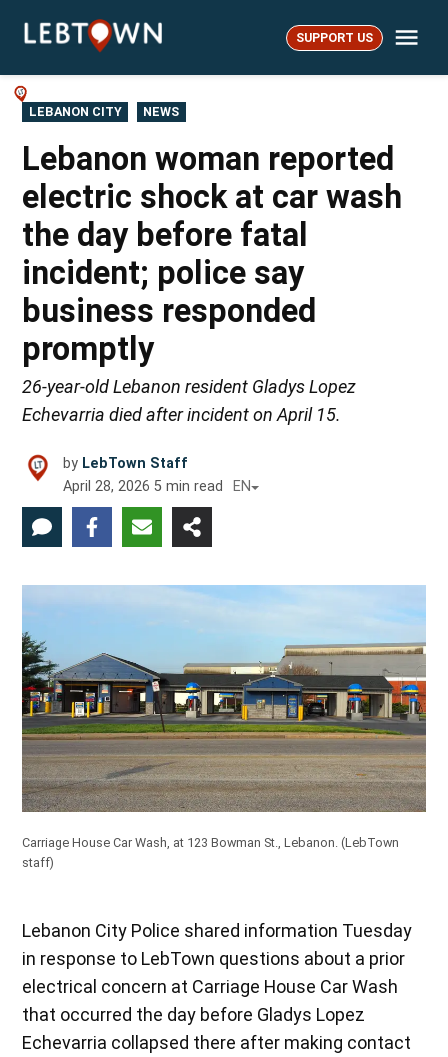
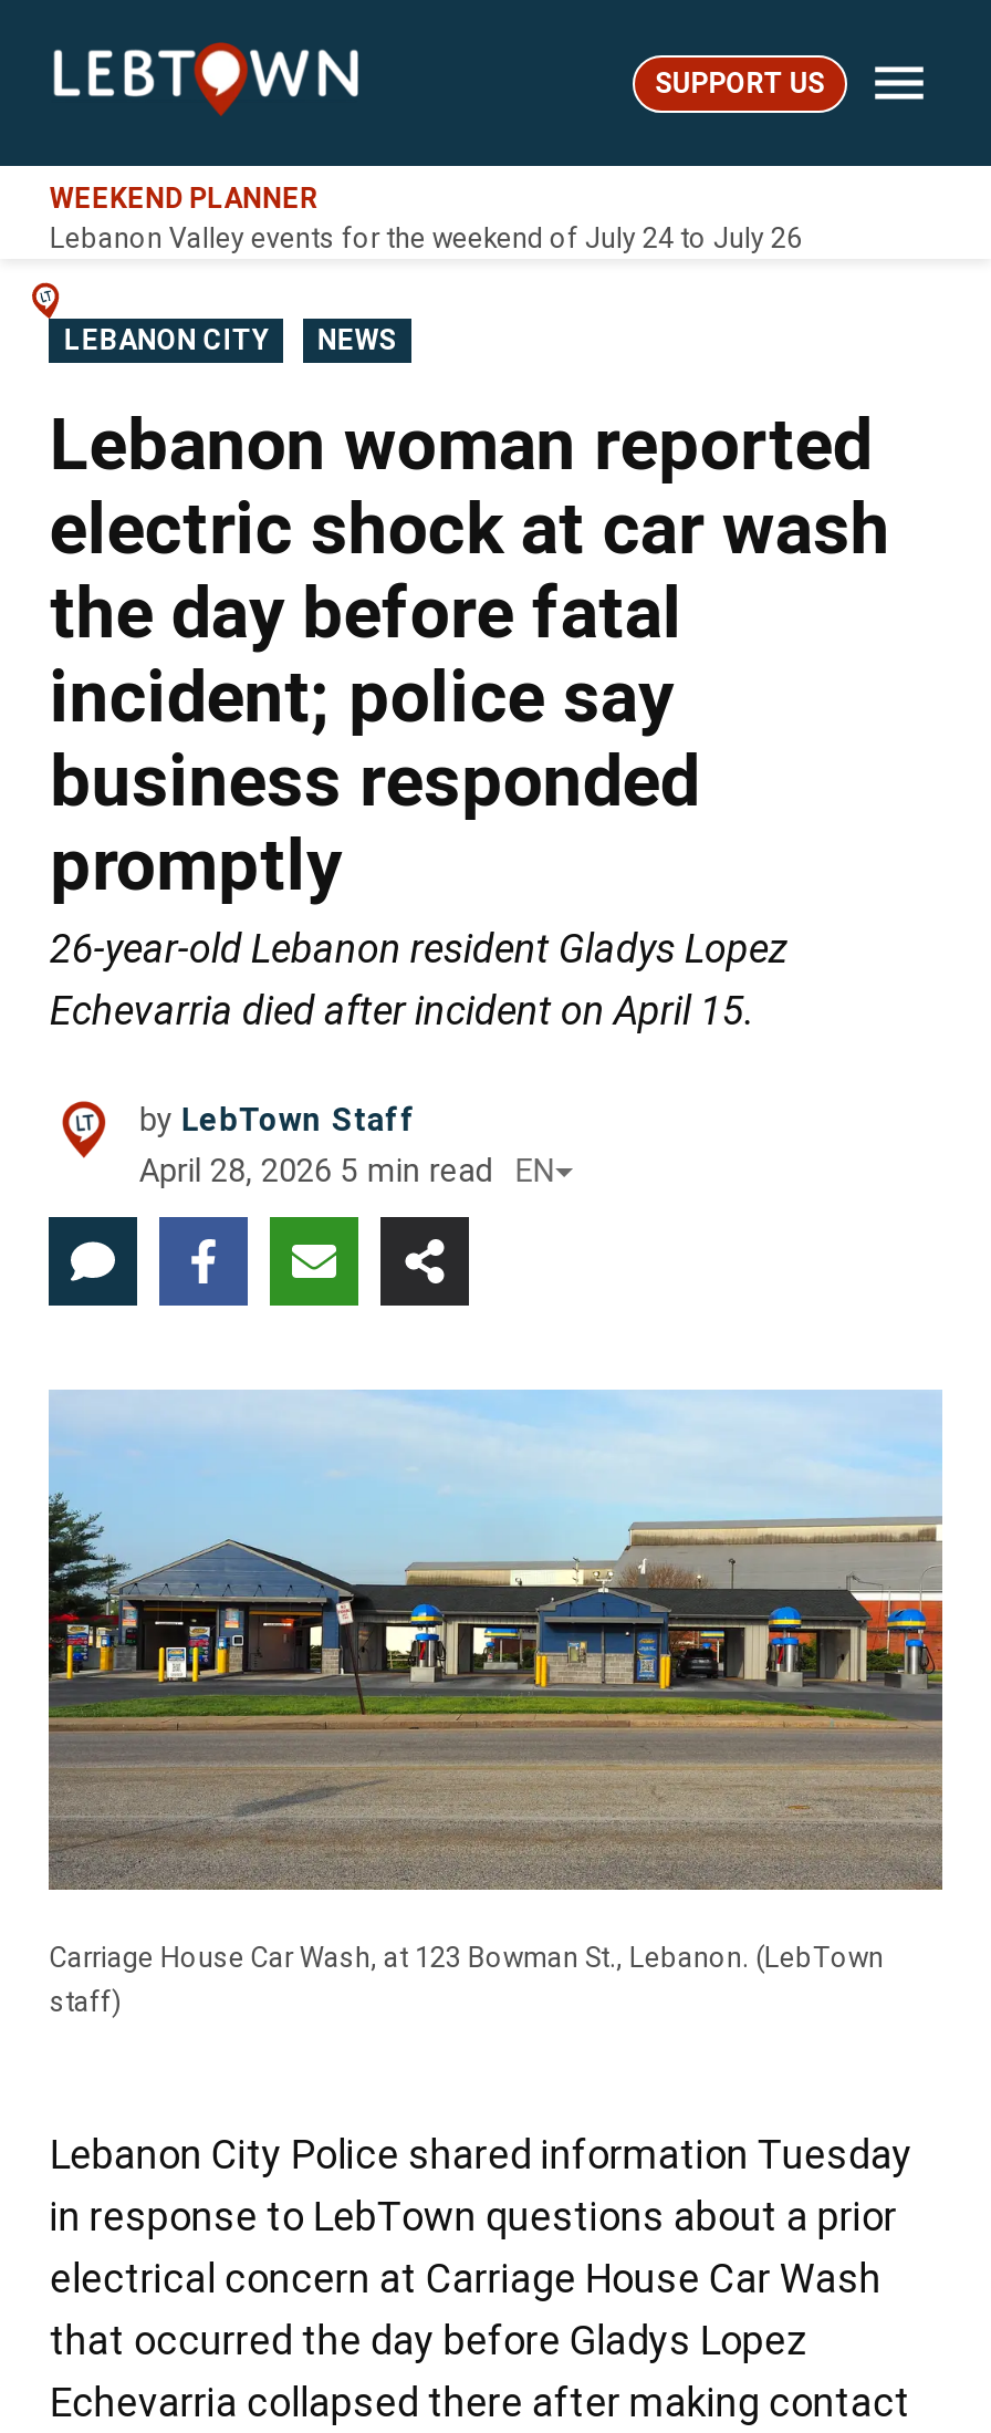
+ WEEKEND PLANNER
+ Lebanon Valley events for the weekend of July 24 to July 26
